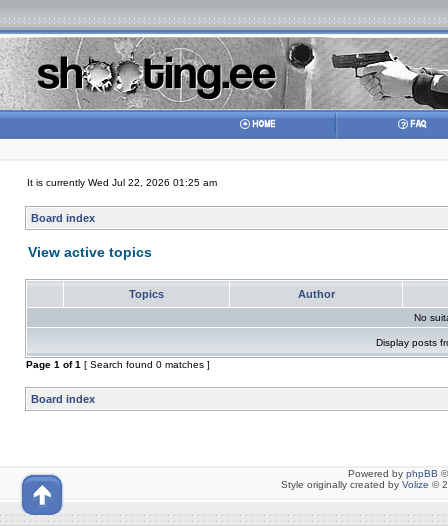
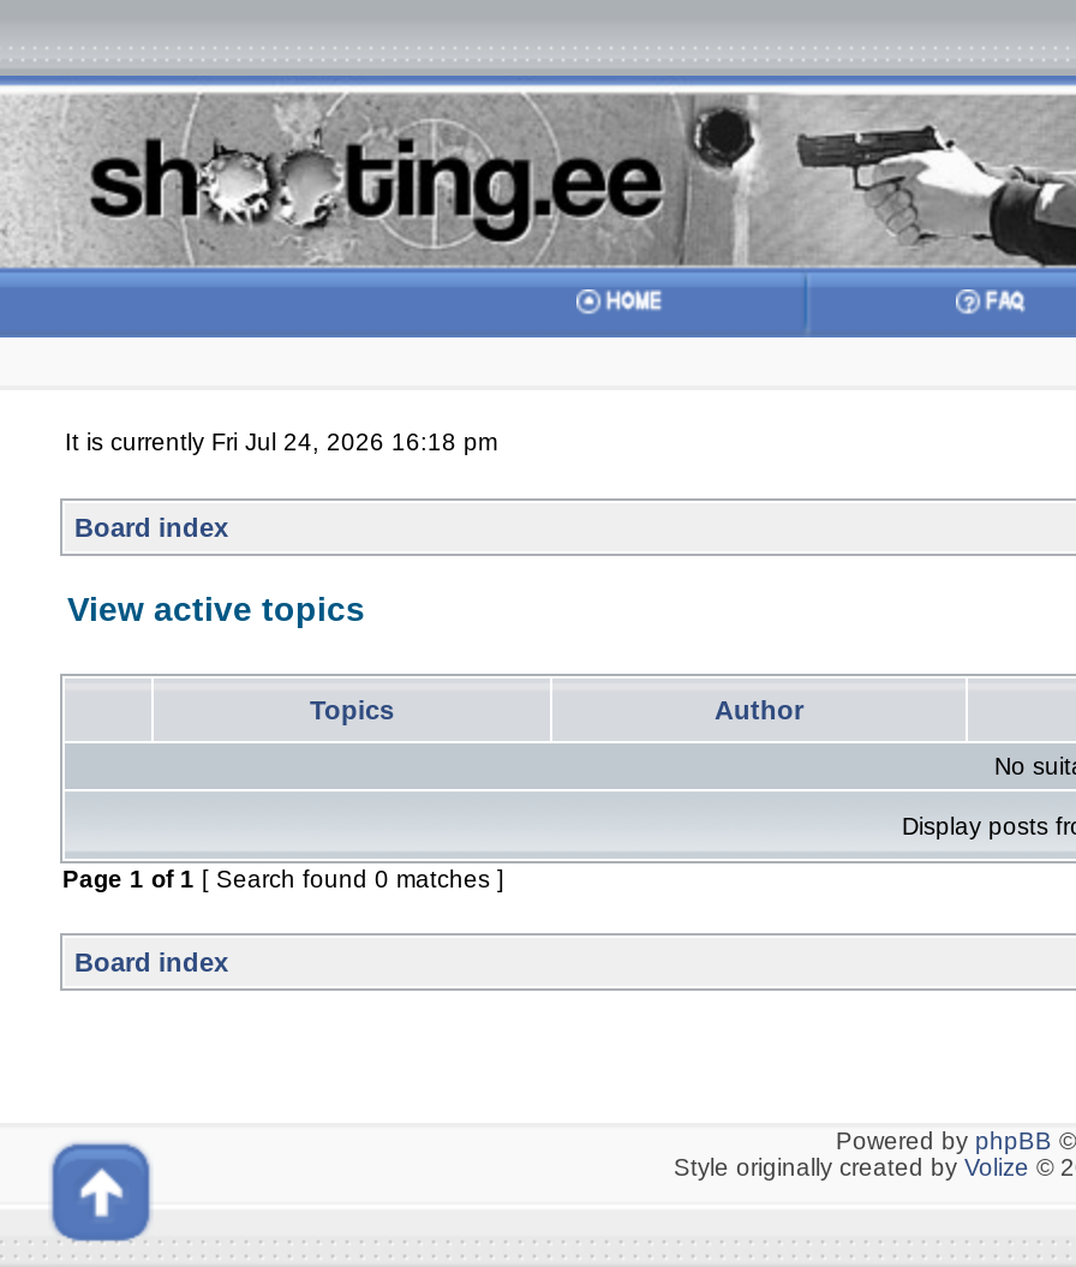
- It is currently Wed Jul 22, 2026 01:25 am
+ It is currently Fri Jul 24, 2026 16:18 pm
